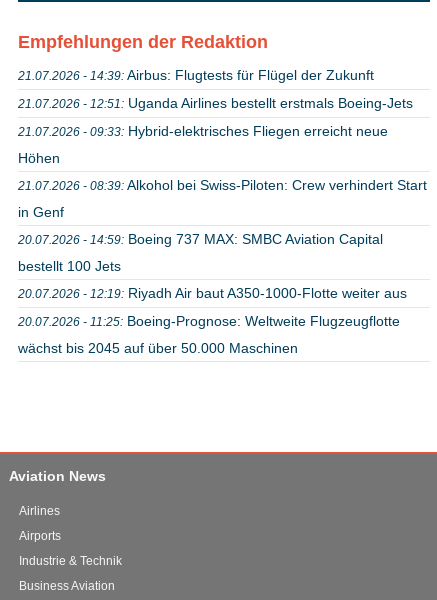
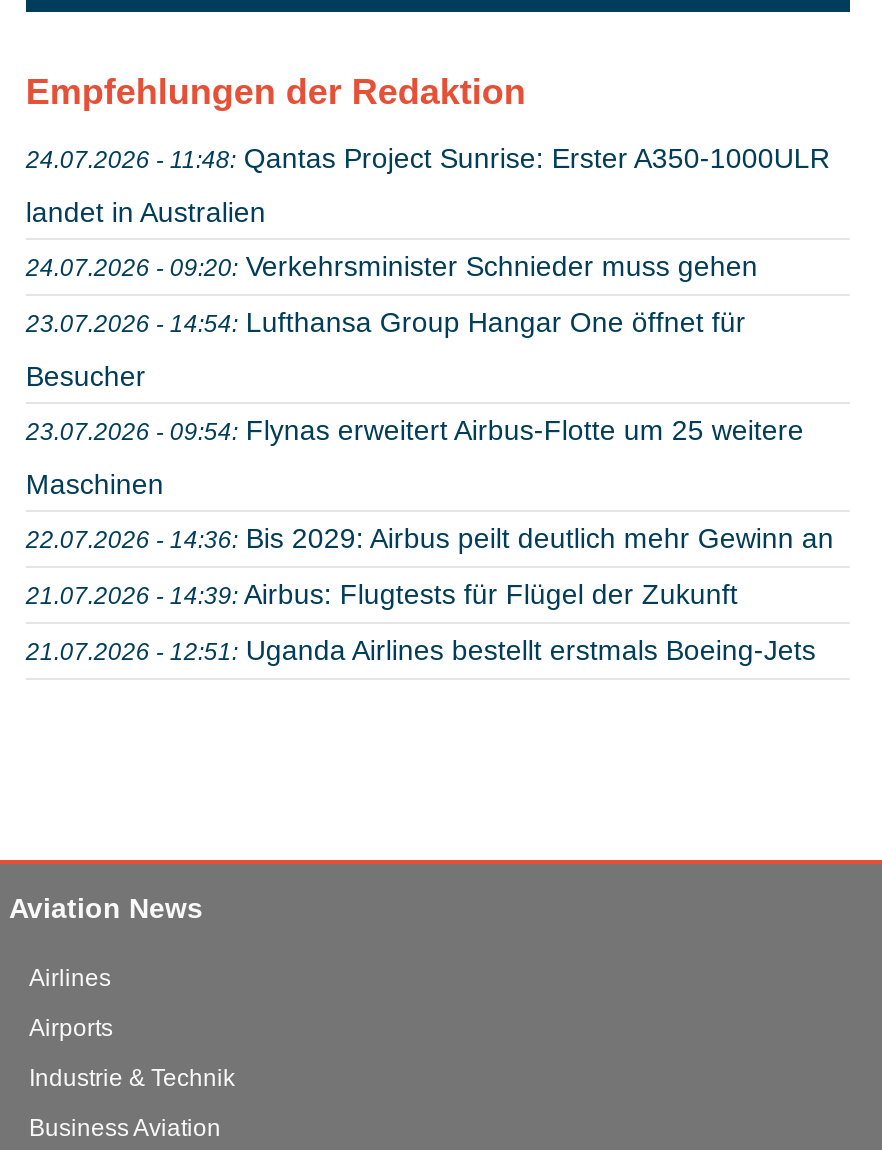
+ 24.07.2026 - 11:48: Qantas Project Sunrise: Erster A350-1000ULR
+ landet in Australien
+ 24.07.2026 - 09:20: Verkehrsminister Schnieder muss gehen
+ 23.07.2026 - 14:54: Lufthansa Group Hangar One öffnet für
+ Besucher
+ 23.07.2026 - 09:54: Flynas erweitert Airbus-Flotte um 25 weitere
+ Maschinen
+ 22.07.2026 - 14:36: Bis 2029: Airbus peilt deutlich mehr Gewinn an

moved down: 21.07.2026 - 14:39: Airbus: Flugtests für Flügel der Zukunft | 21.07.2026 - 12:51: Uganda Airlines bestellt erstmals Boeing-Jets

- 21.07.2026 - 09:33: Hybrid-elektrisches Fliegen erreicht neue
- Höhen
- 21.07.2026 - 08:39: Alkohol bei Swiss-Piloten: Crew verhindert Start
- in Genf
- 20.07.2026 - 14:59: Boeing 737 MAX: SMBC Aviation Capital
- bestellt 100 Jets
- 20.07.2026 - 12:19: Riyadh Air baut A350-1000-Flotte weiter aus
- 20.07.2026 - 11:25: Boeing-Prognose: Weltweite Flugzeugflotte
- wächst bis 2045 auf über 50.000 Maschinen
